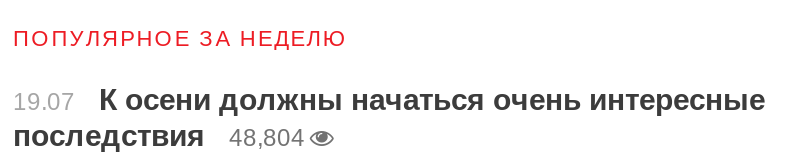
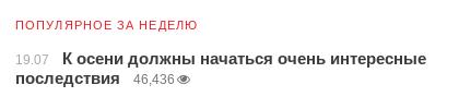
- последствия 48,804
+ последствия 46,436
